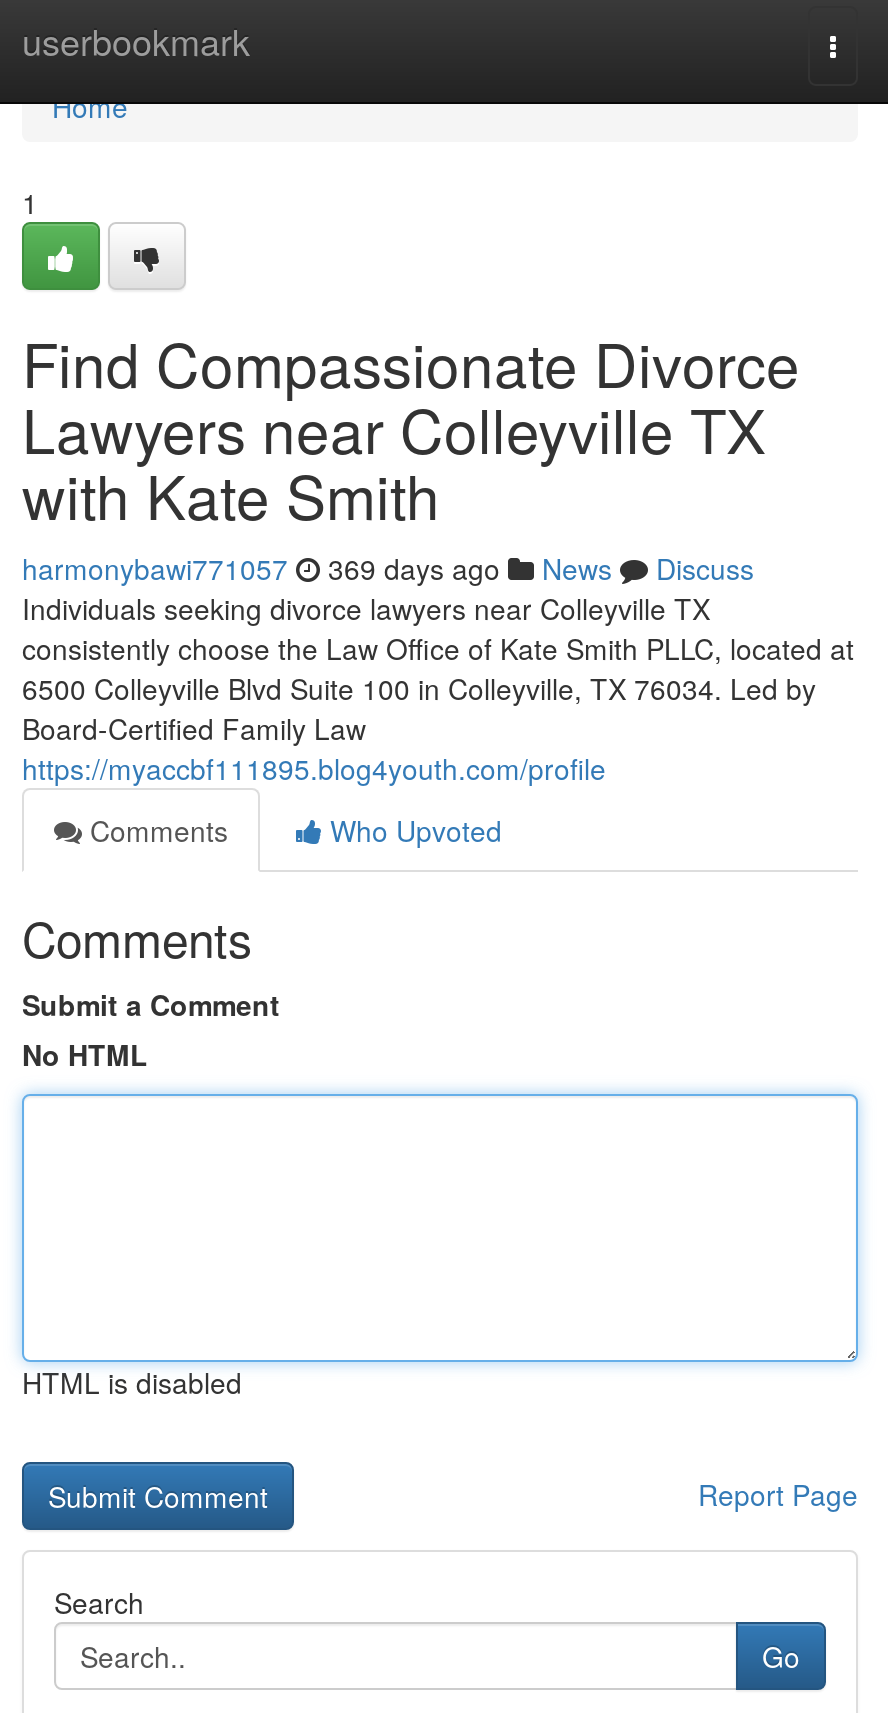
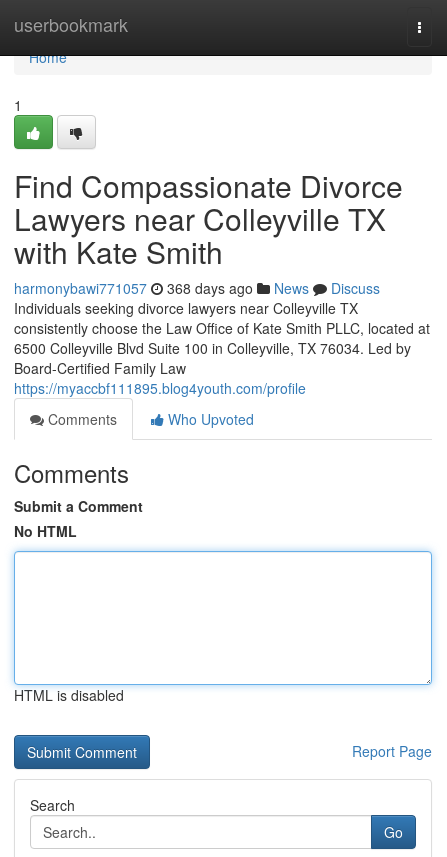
- harmonybawi771057 369 days ago News Discuss
+ harmonybawi771057 368 days ago News Discuss
